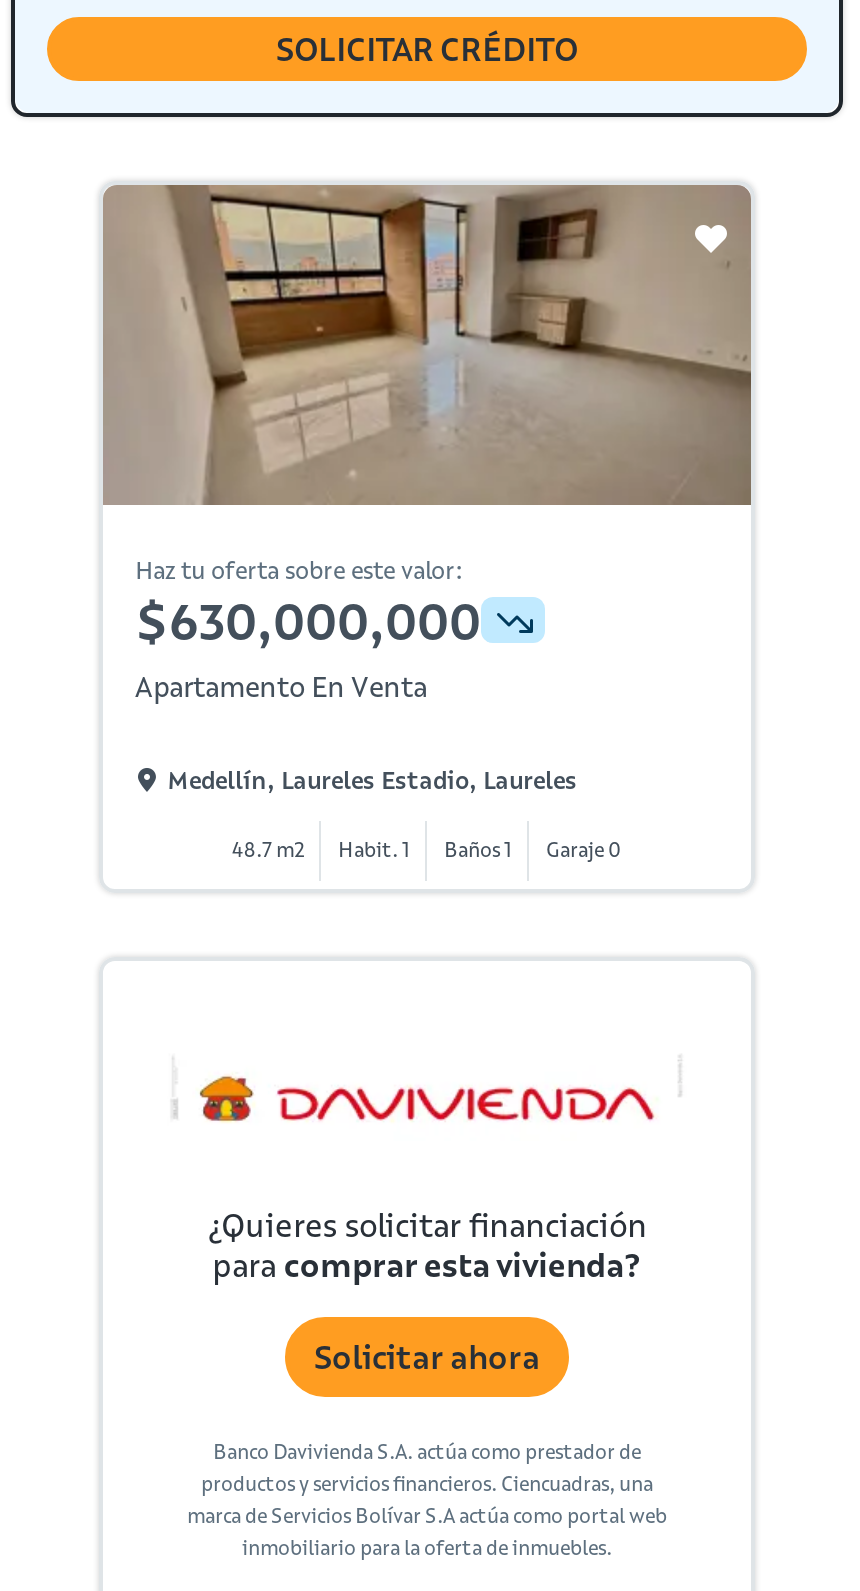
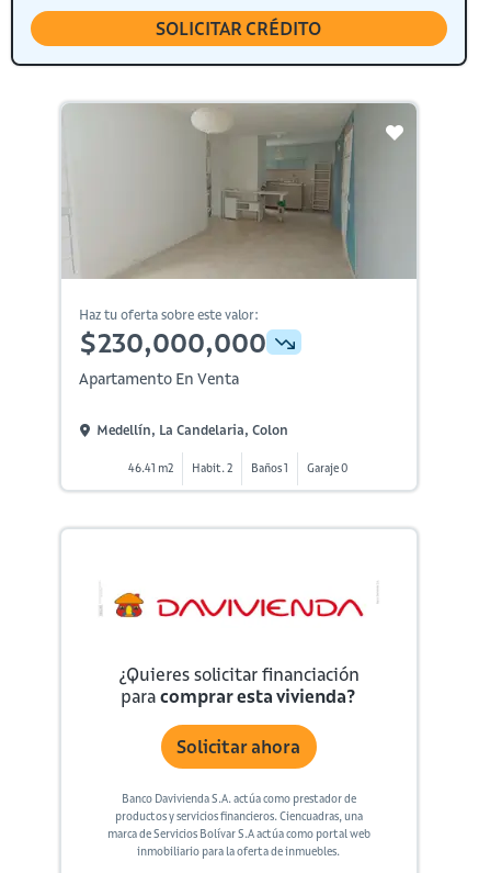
- [image]
+ [image]

- $630,000,000
+ $230,000,000

- Medellín, Laureles Estadio, Laureles
+ Medellín, La Candelaria, Colon

- 48.7 m2
+ 46.41 m2

- Habit. 1
+ Habit. 2
